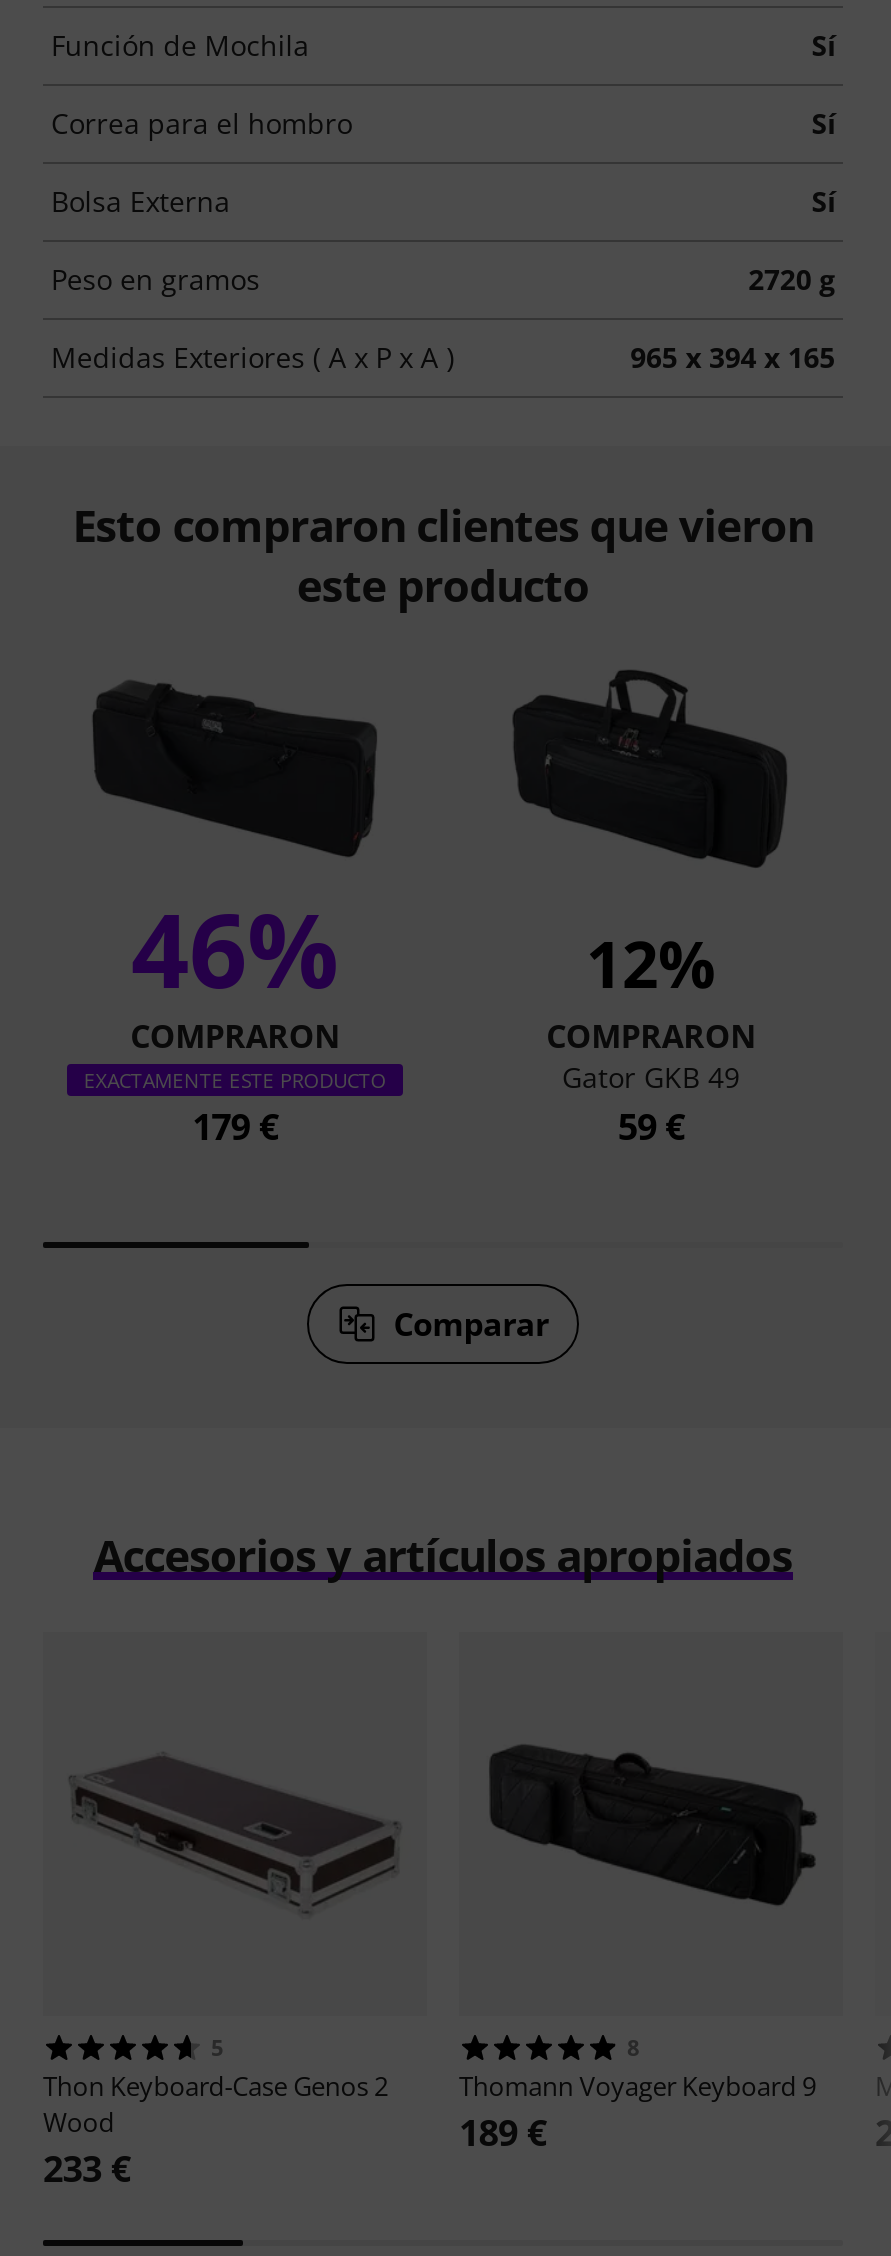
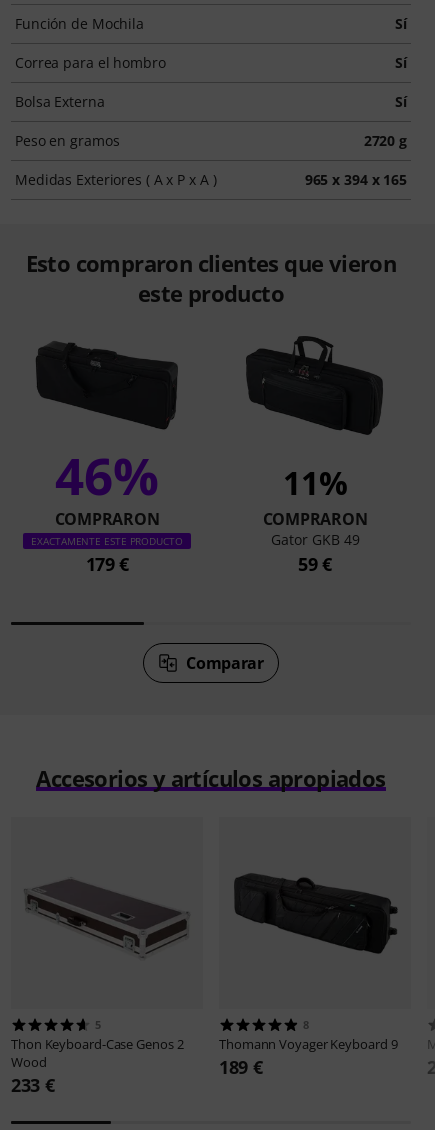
- 12%
+ 11%
